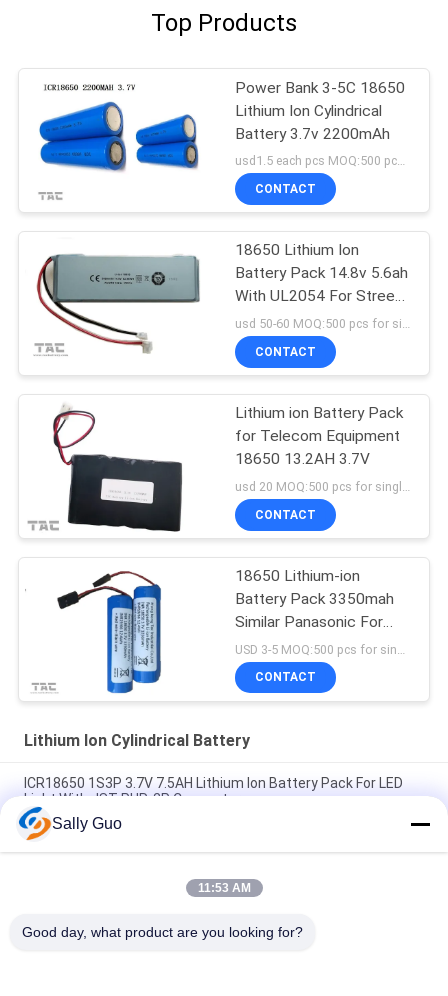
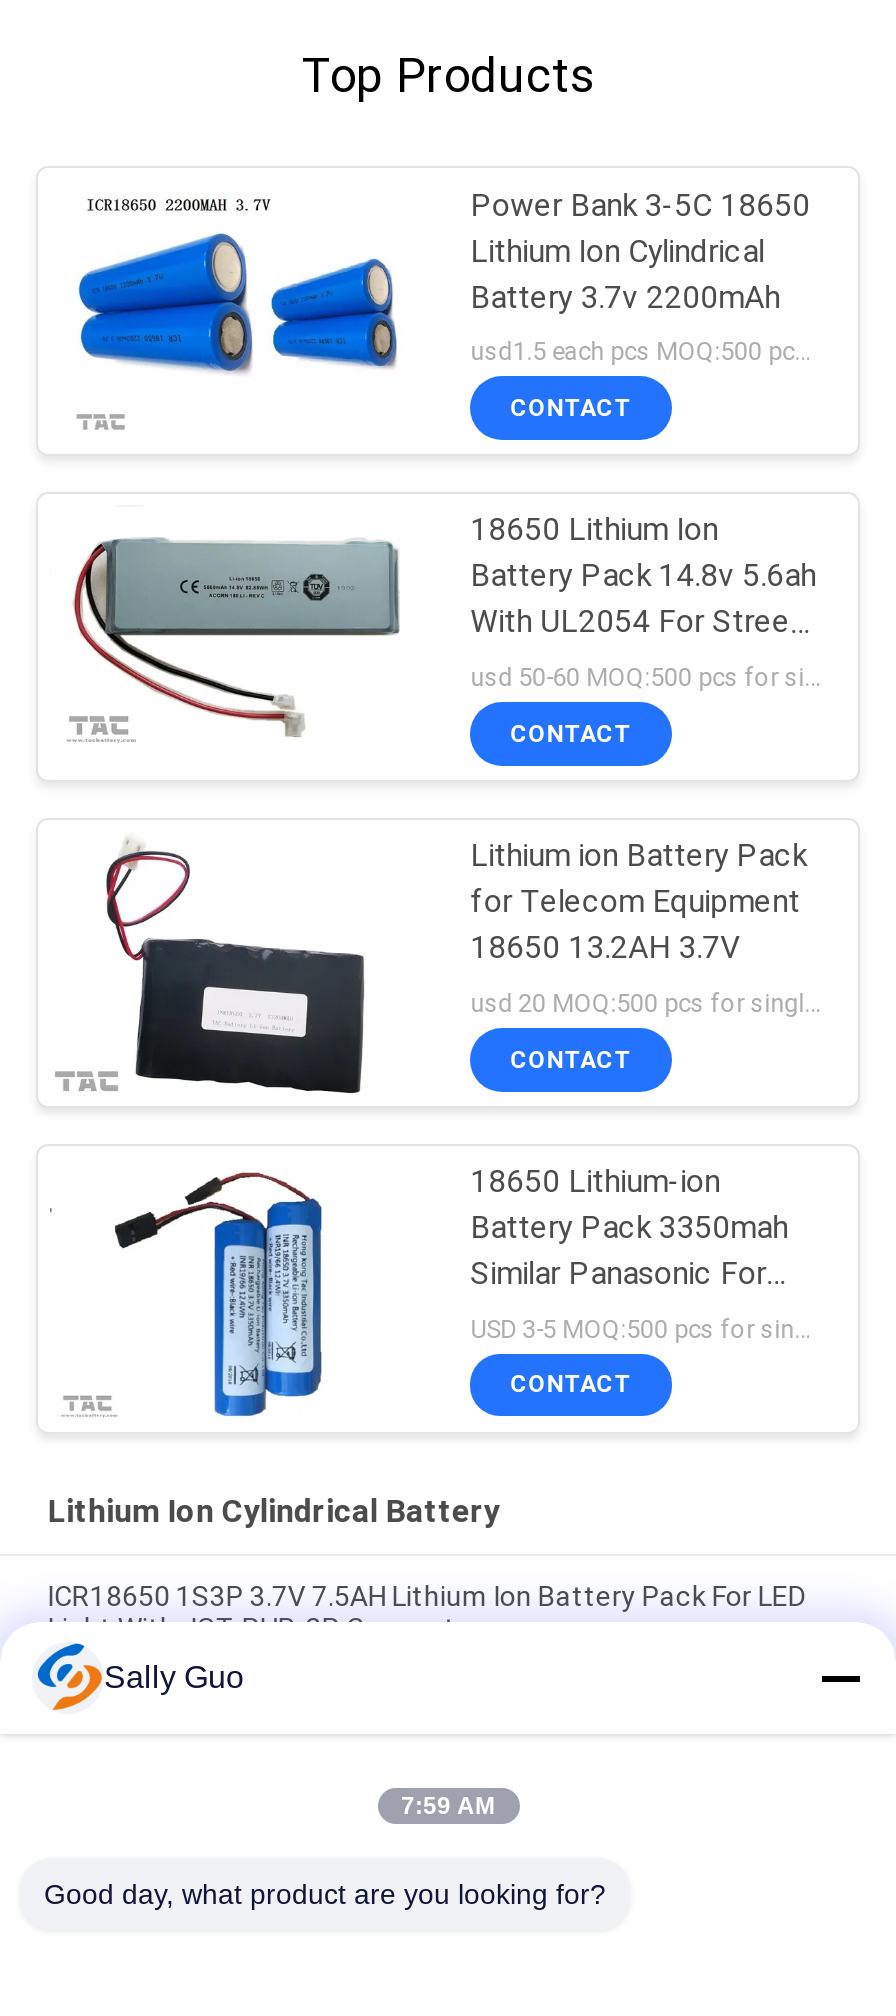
- 11:53 AM
+ 7:59 AM
